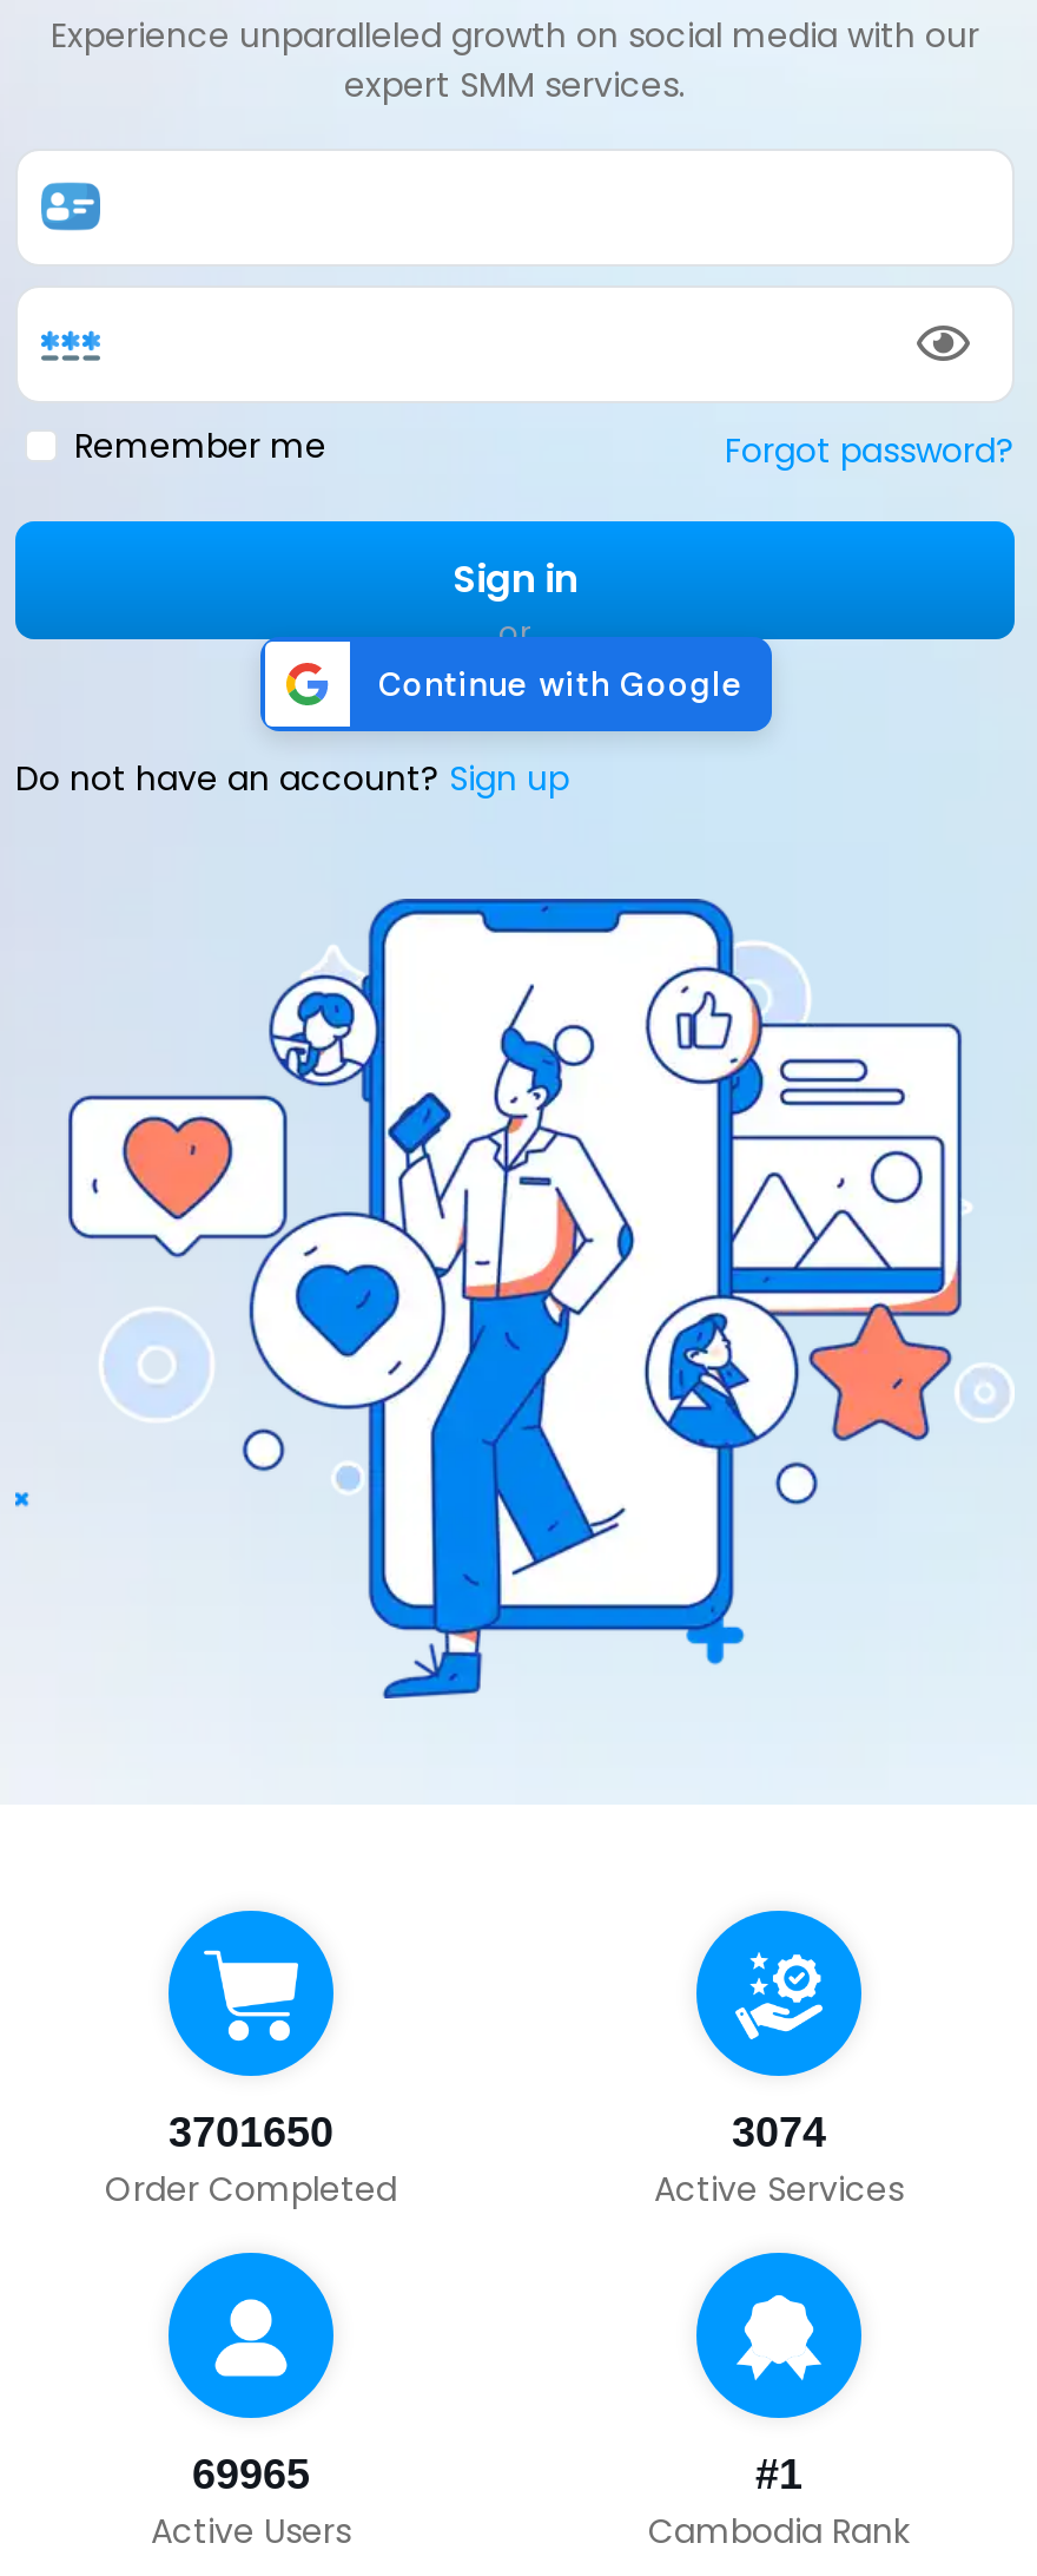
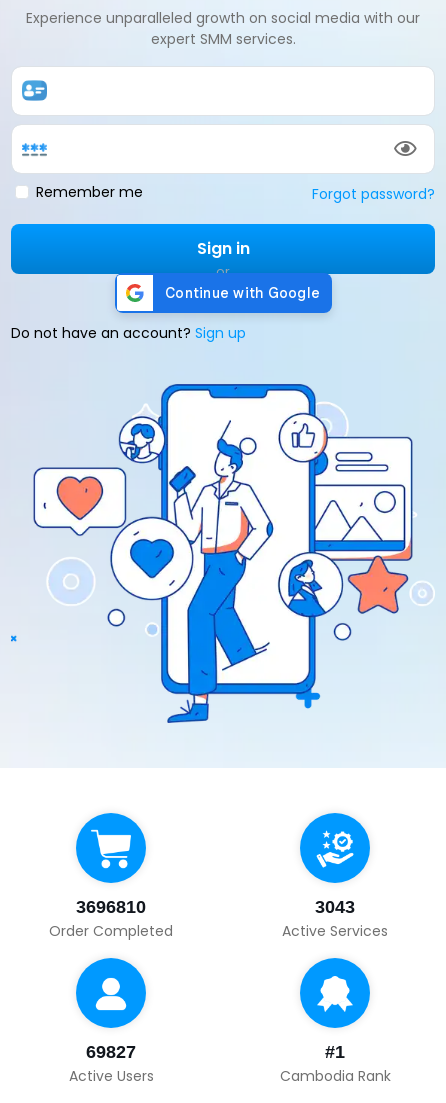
- 3701650
+ 3696810

- 3074
+ 3043

- 69965
+ 69827
